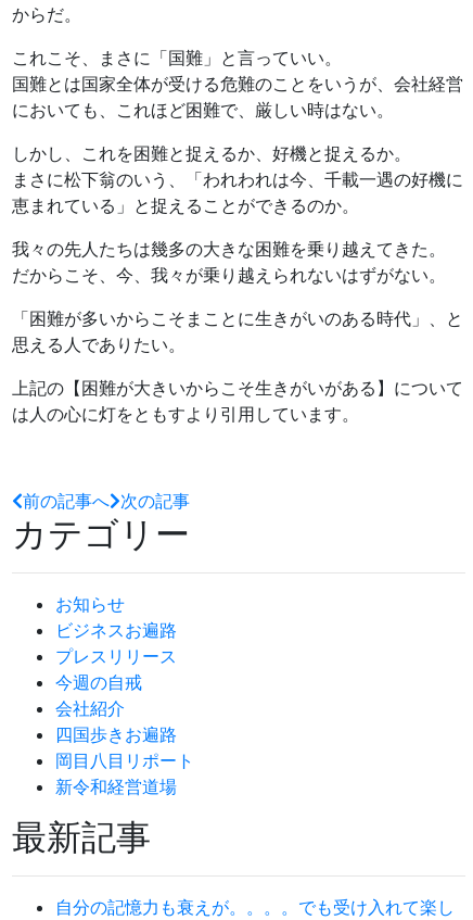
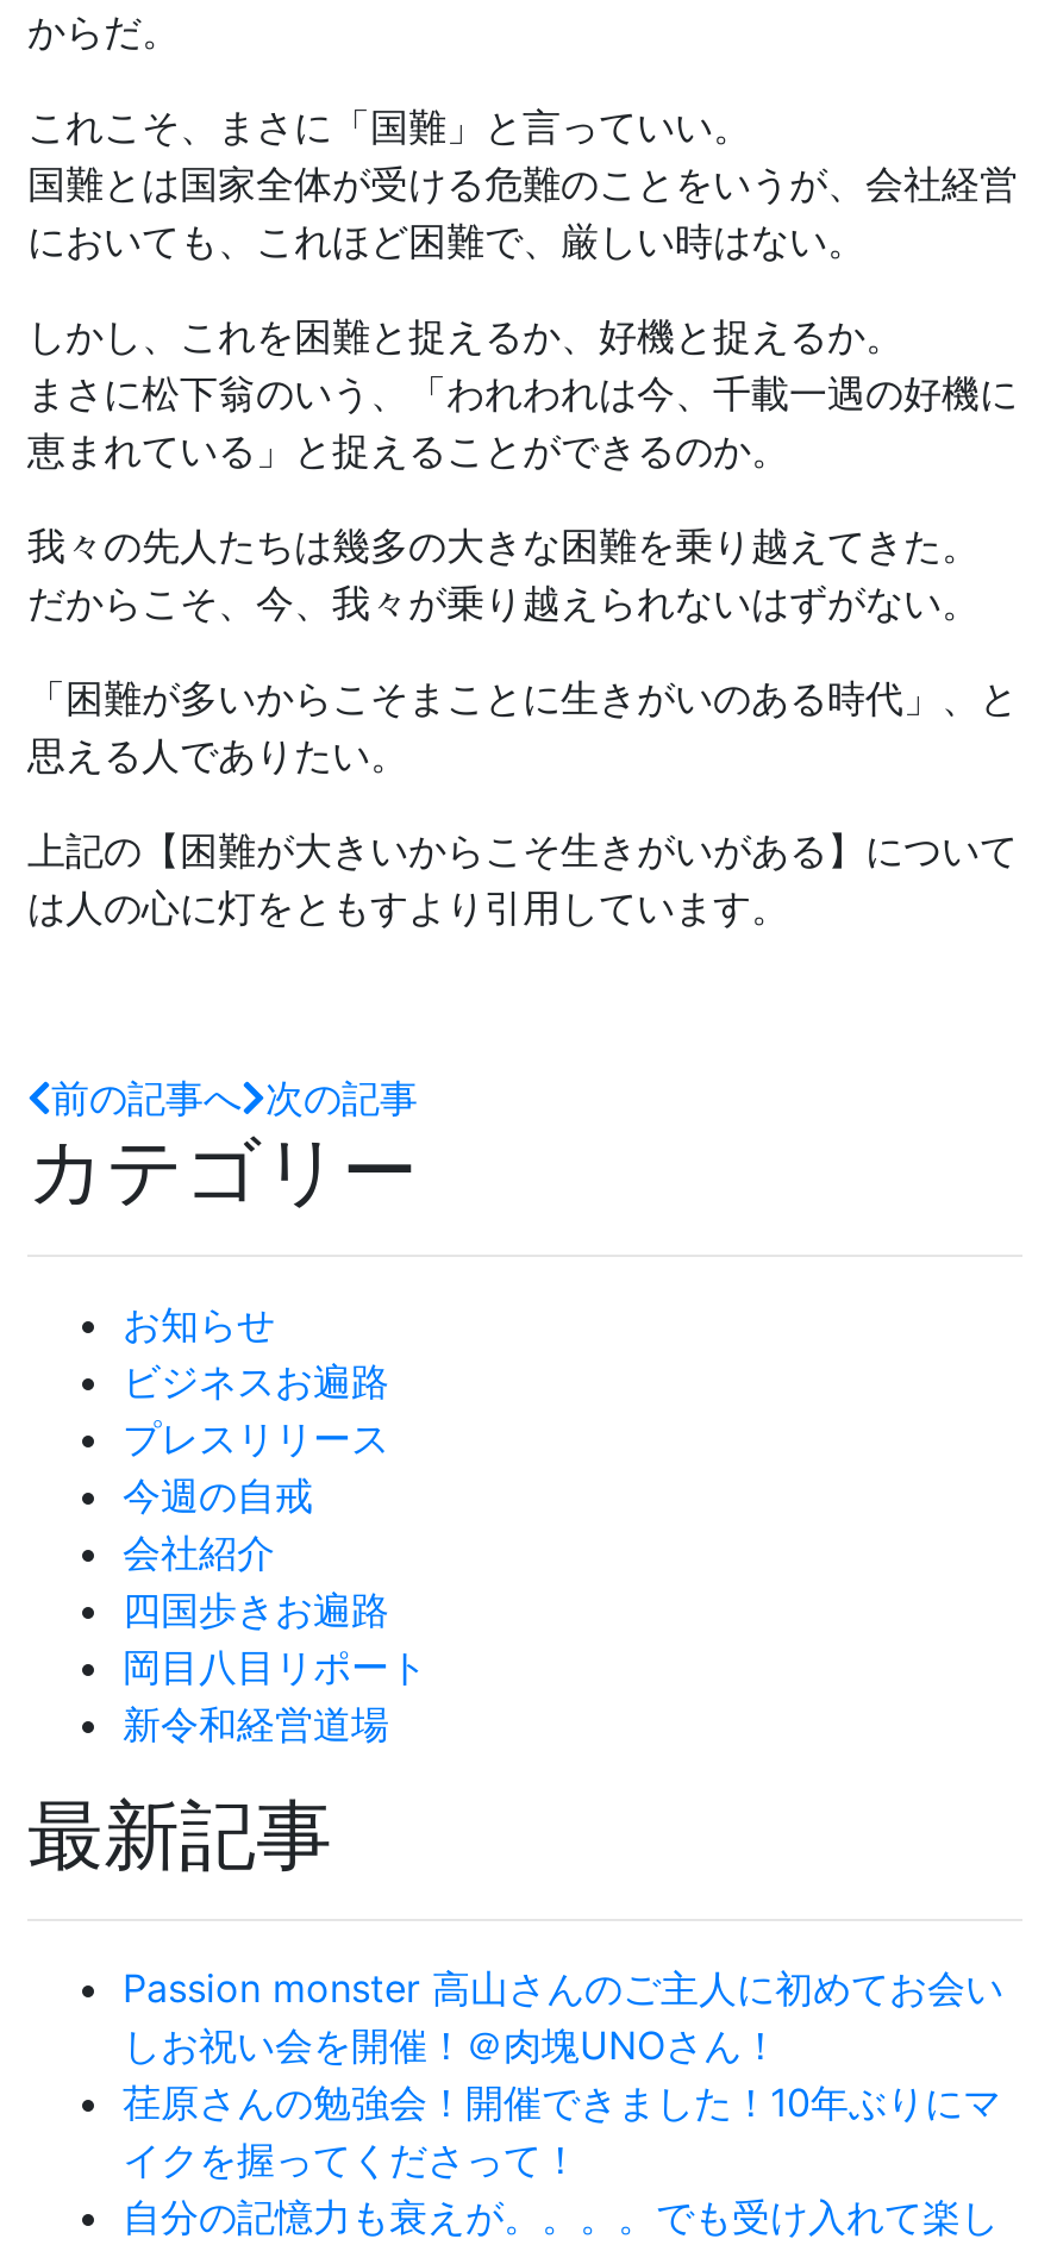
+ Passion monster 高山さんのご主人に初めてお会い
+ しお祝い会を開催！＠肉塊UNOさん！
+ 荏原さんの勉強会！開催できました！10年ぶりにマ
+ イクを握ってくださって！
